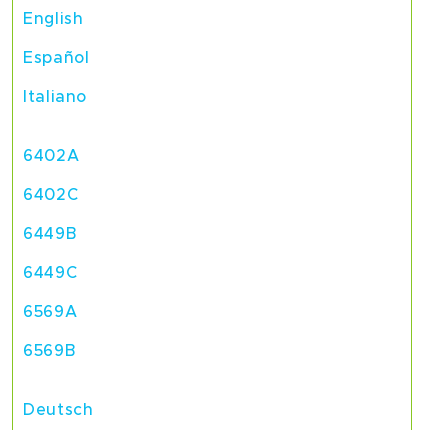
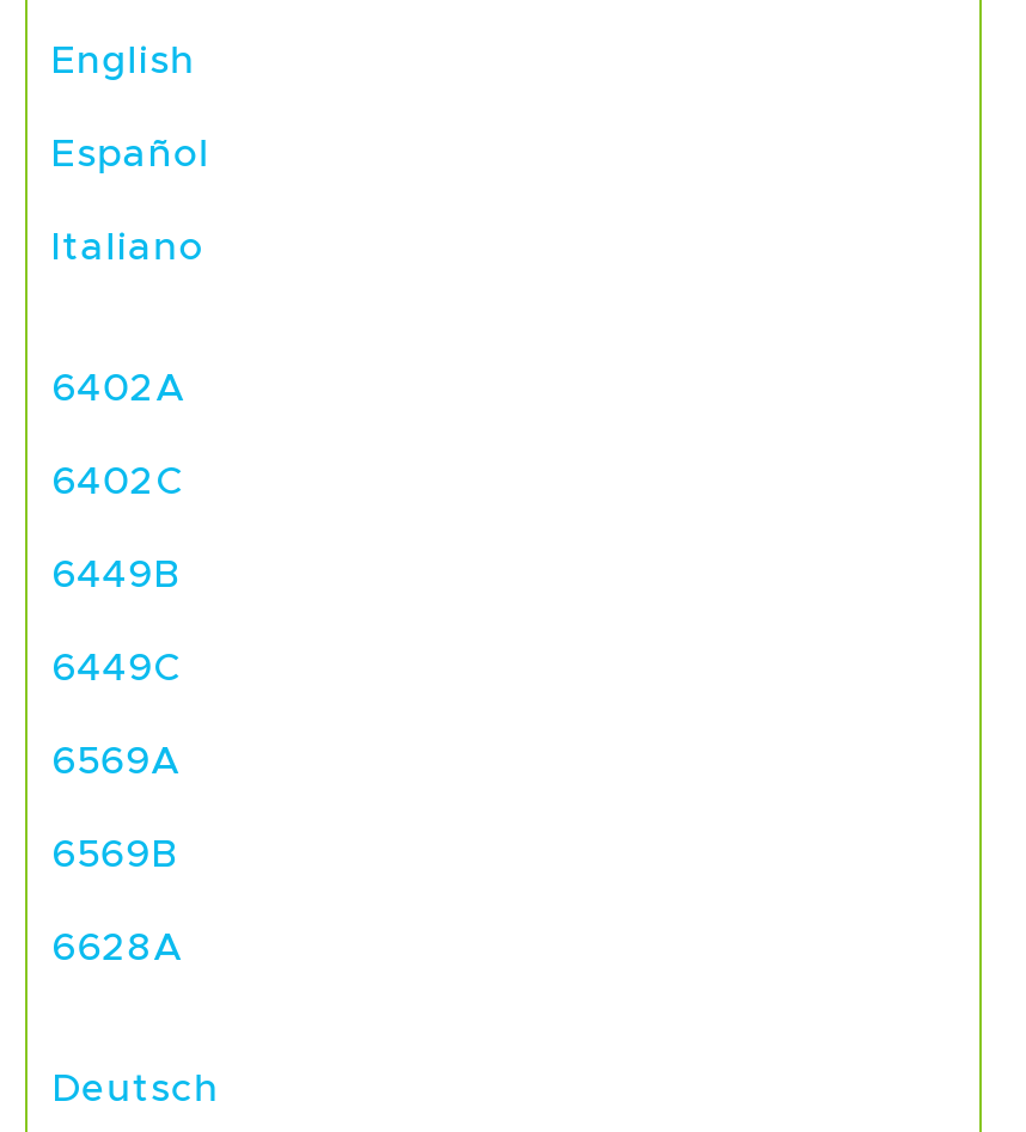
+ 6628A
